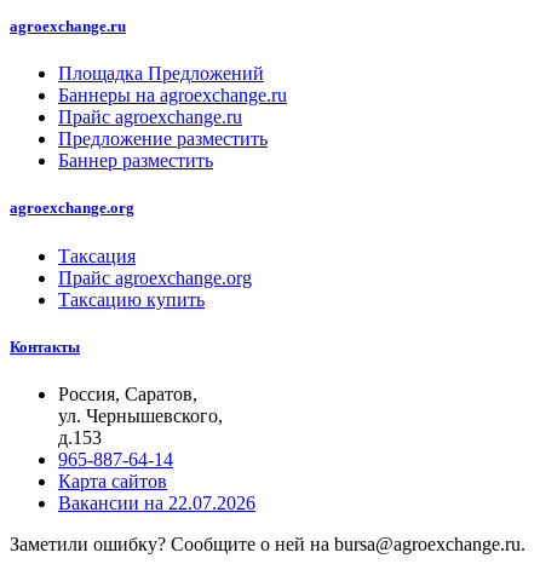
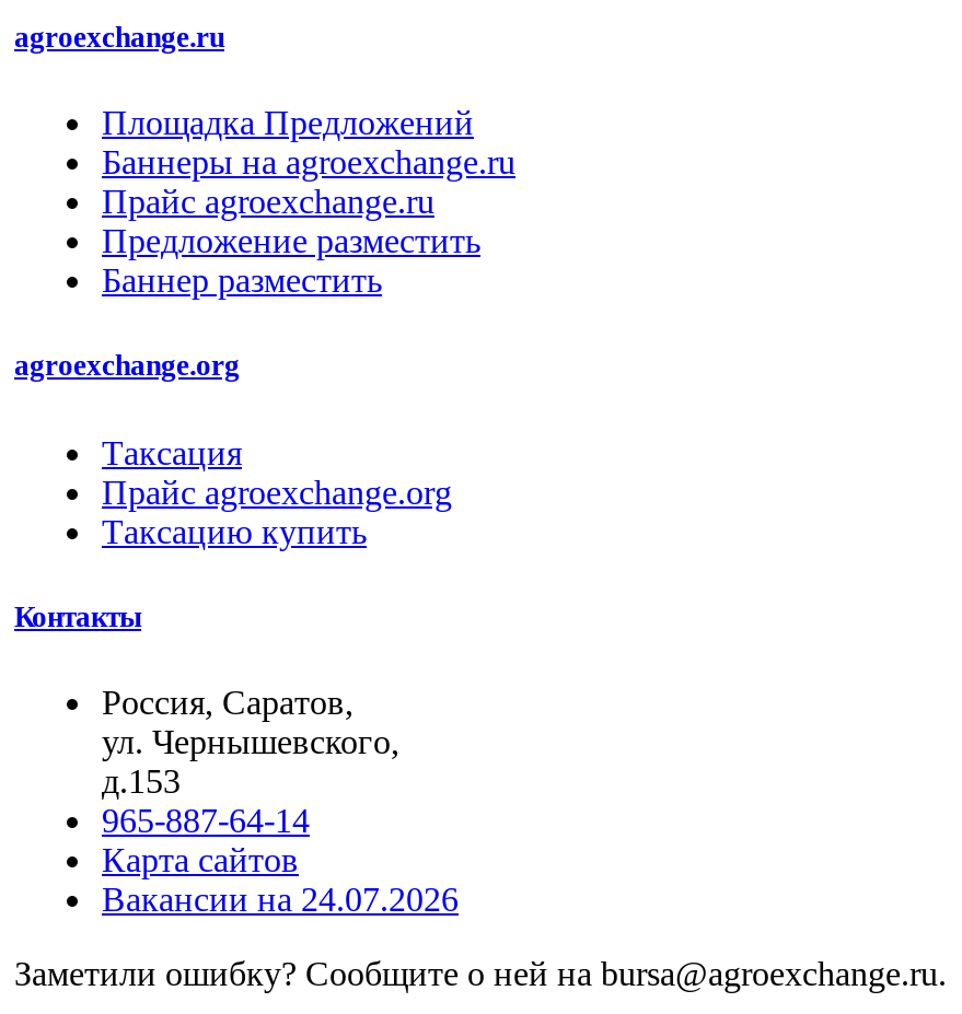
- Вакансии на 22.07.2026
+ Вакансии на 24.07.2026
